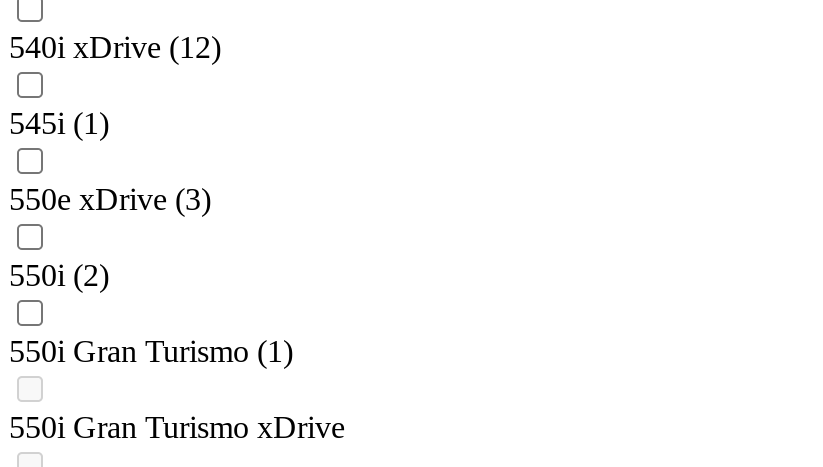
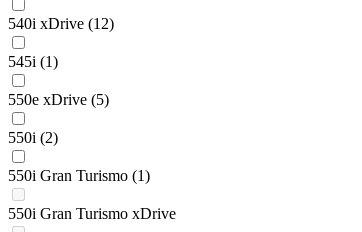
- 550e xDrive (3)
+ 550e xDrive (5)
